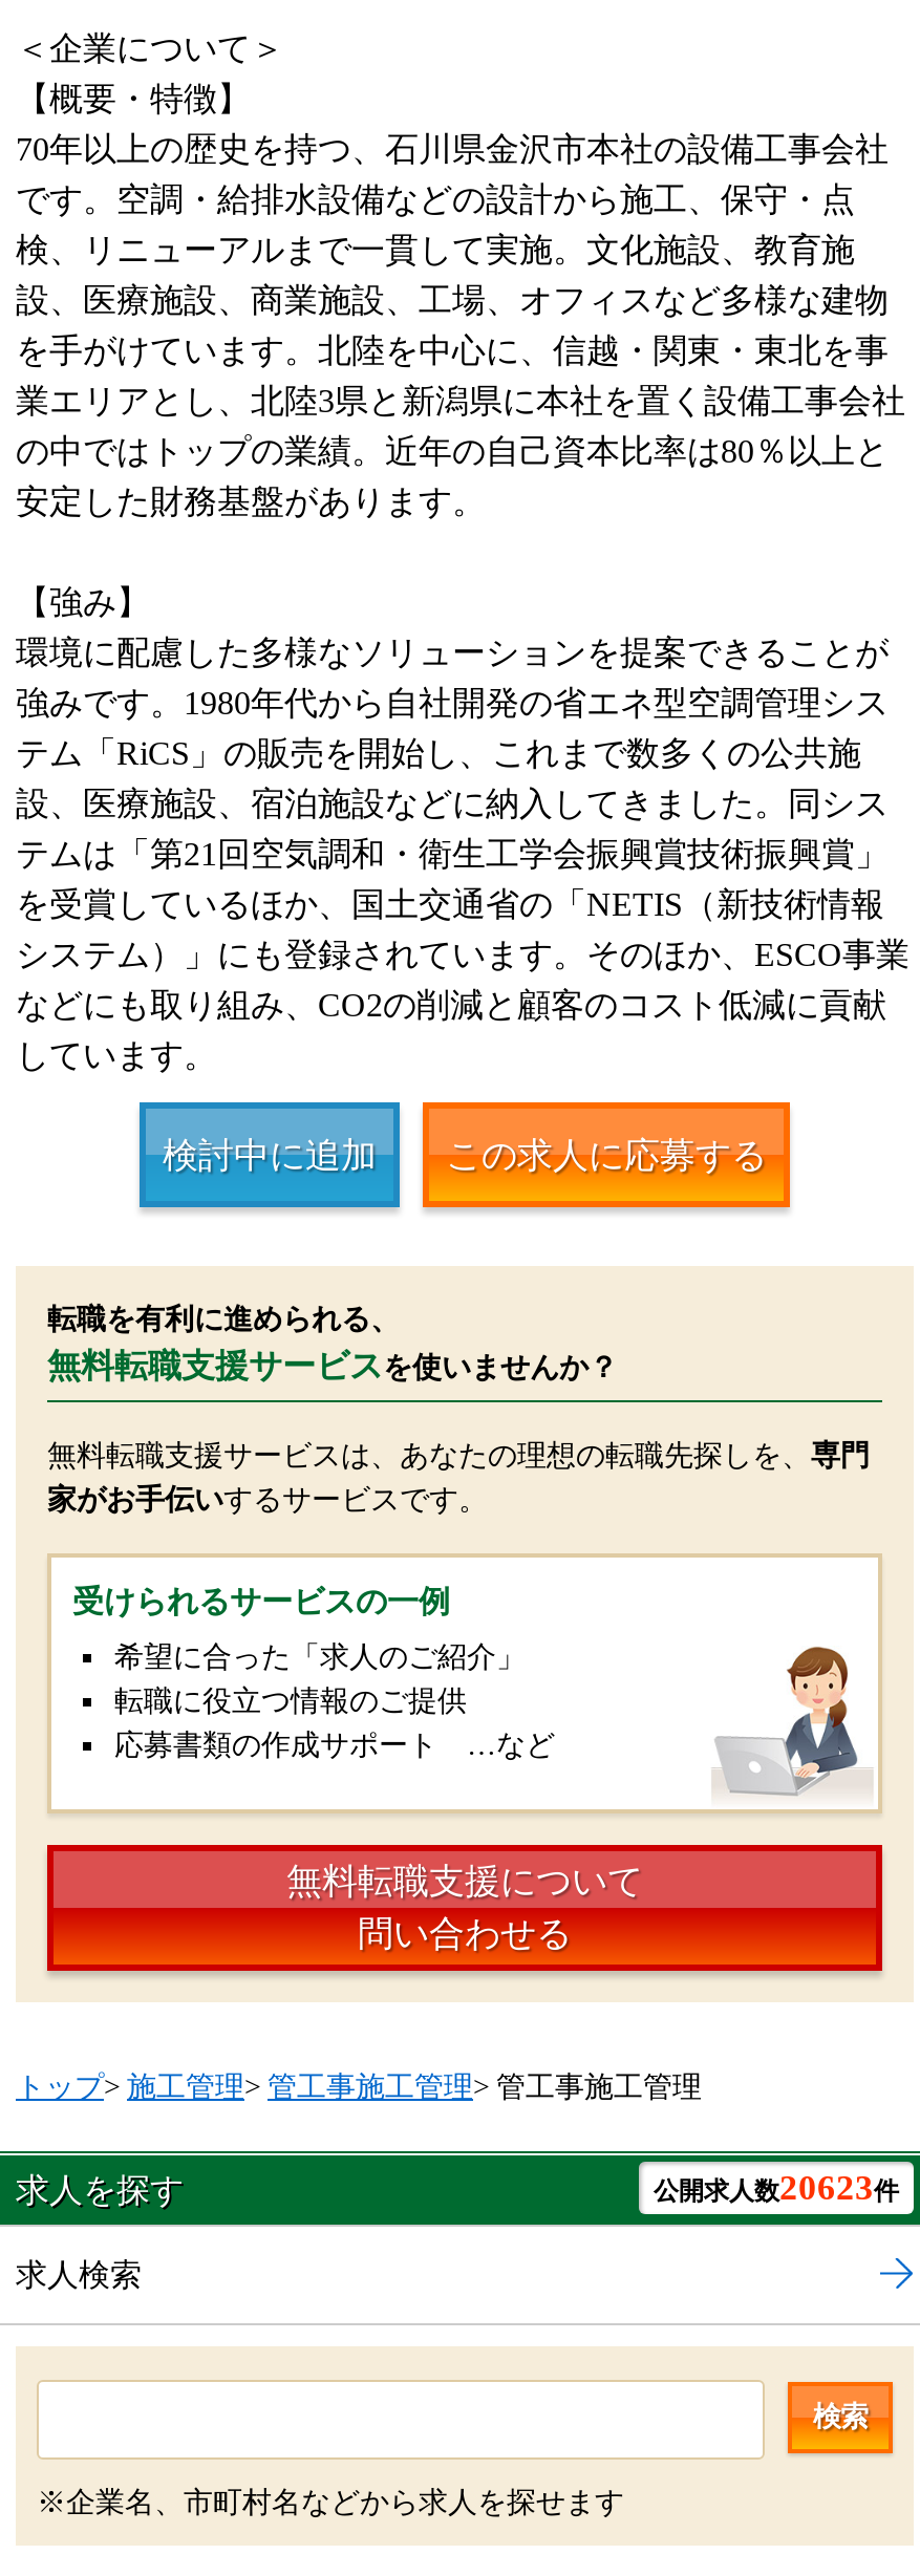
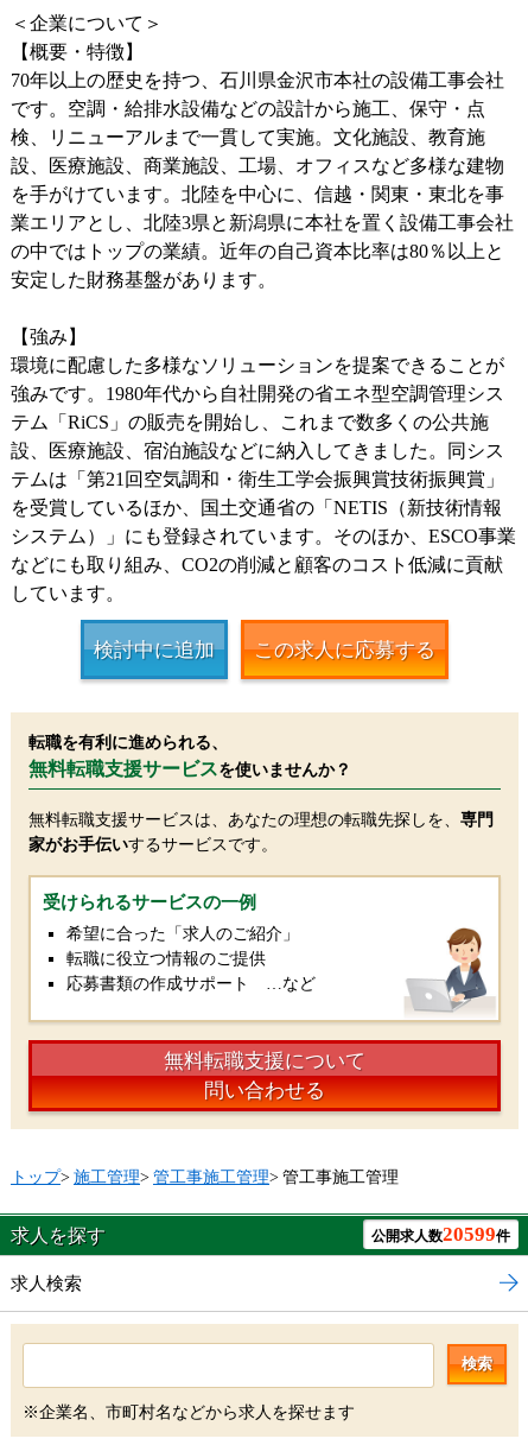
- 公開求人数20623件
+ 公開求人数20599件
